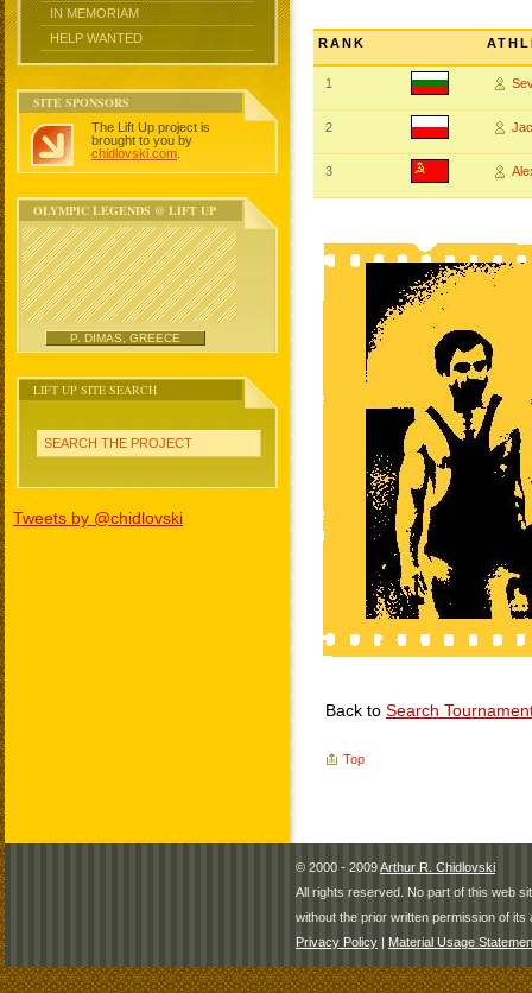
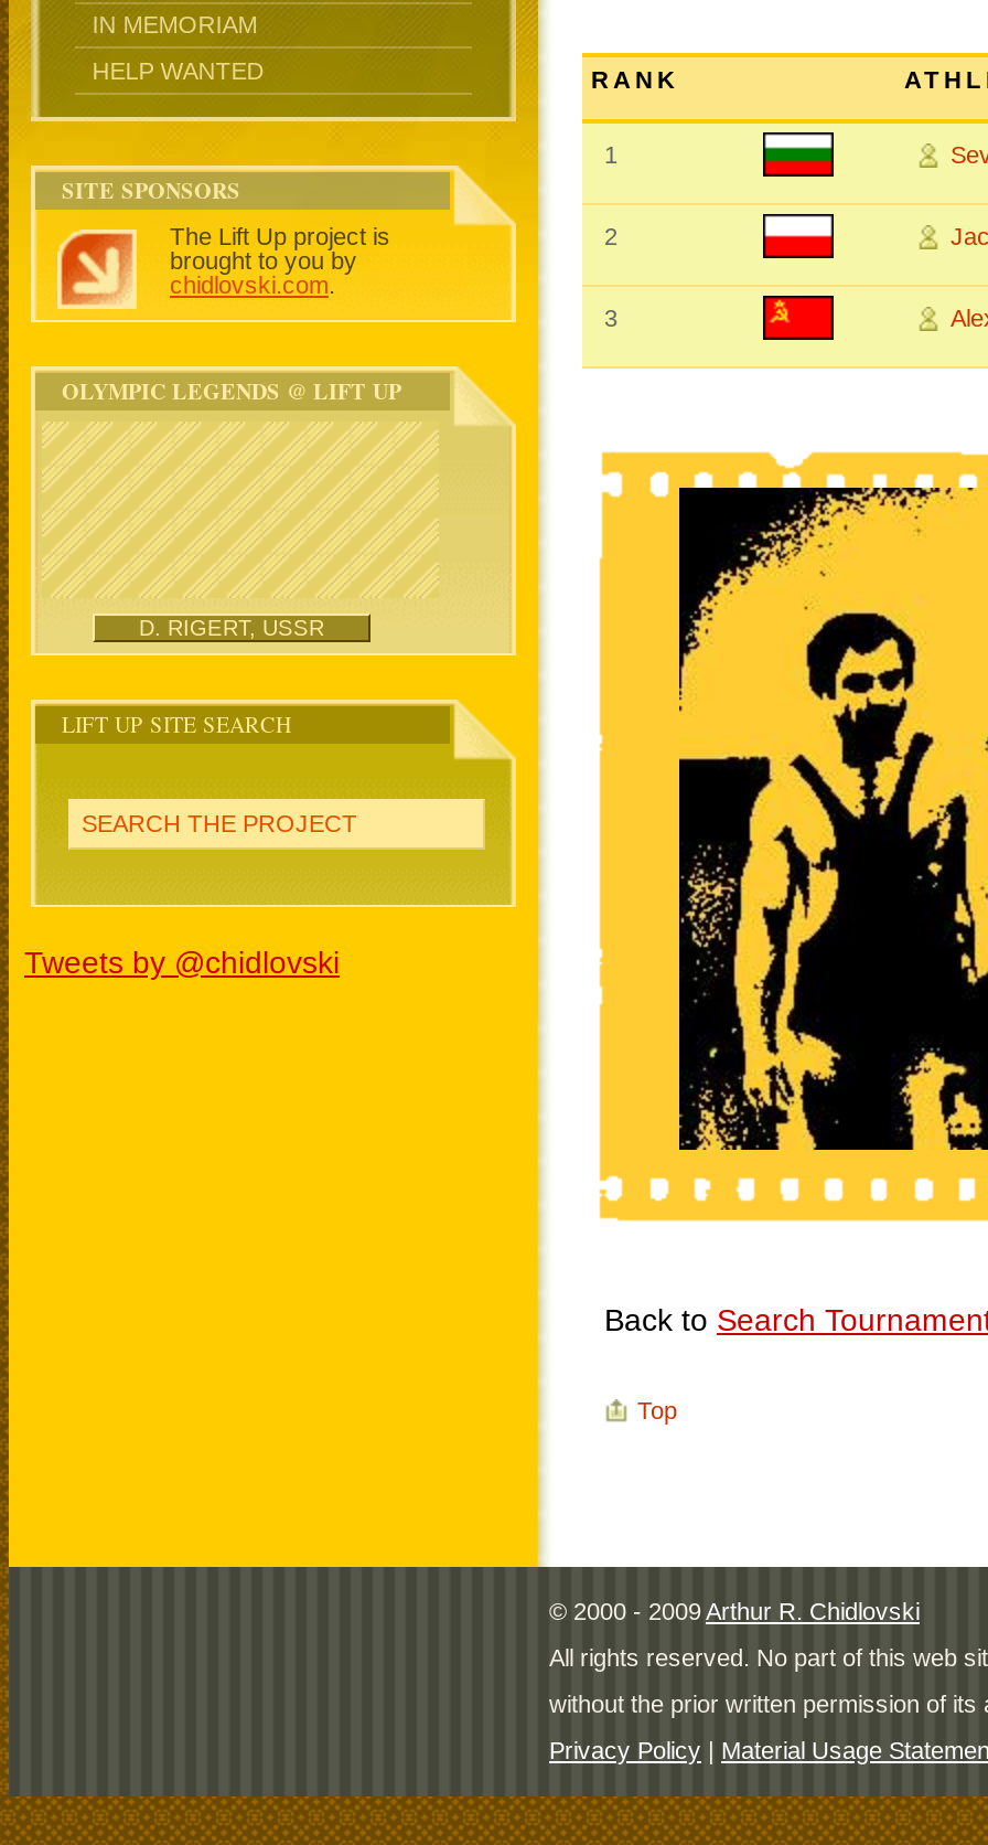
- P. DIMAS, GREECE
+ D. RIGERT, USSR
